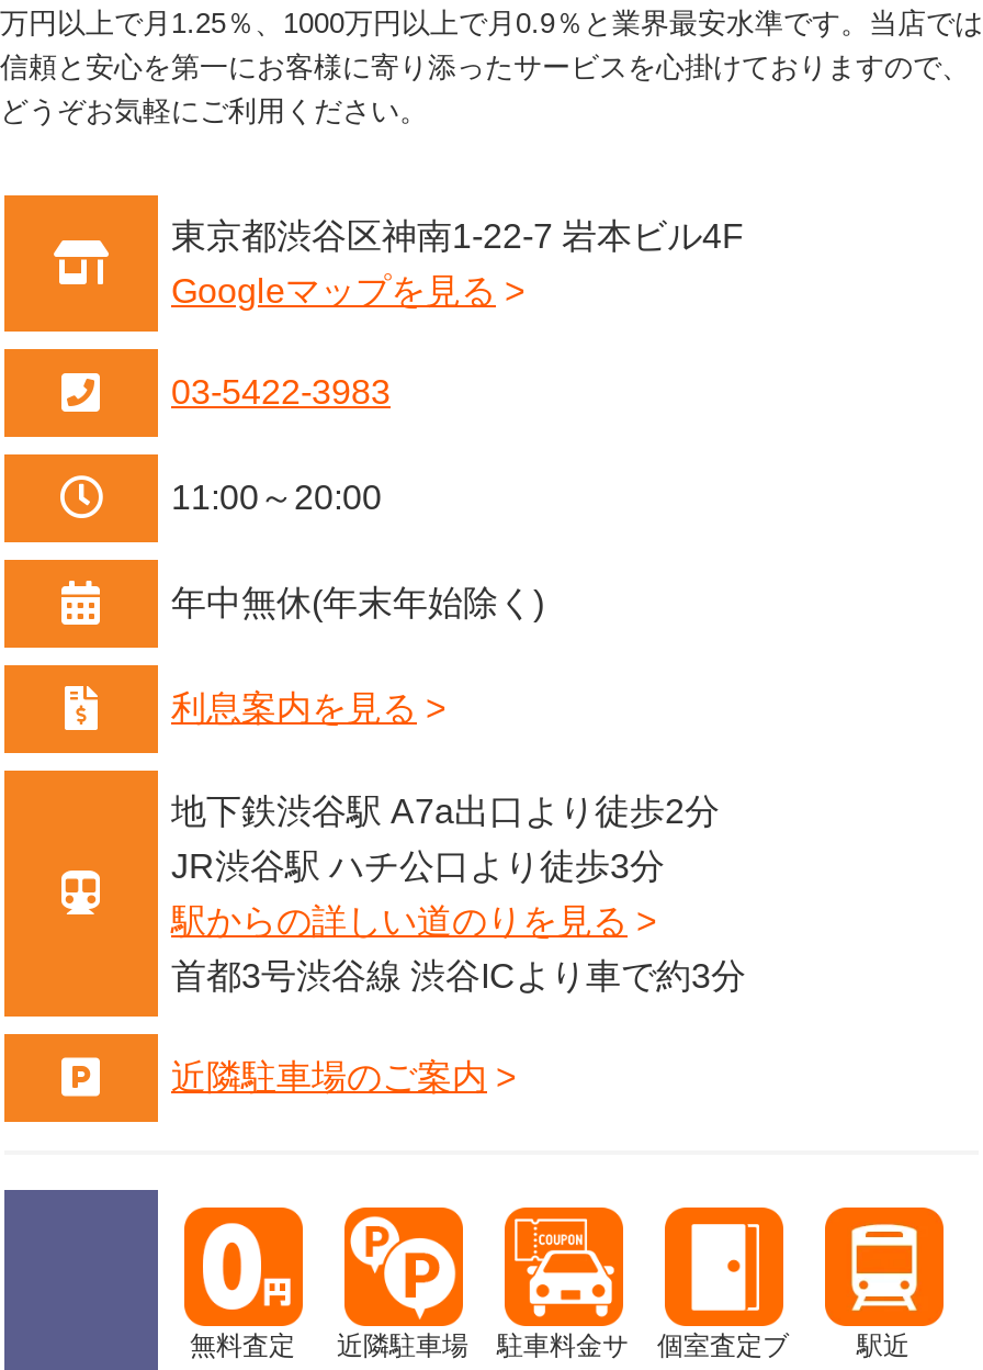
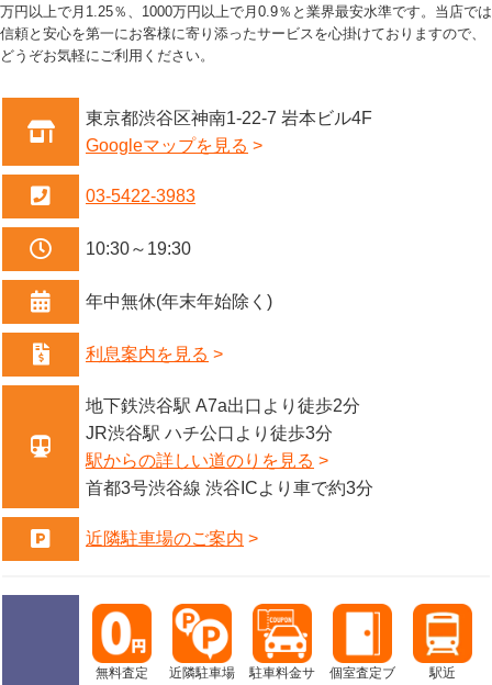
- 11:00～20:00
+ 10:30～19:30
